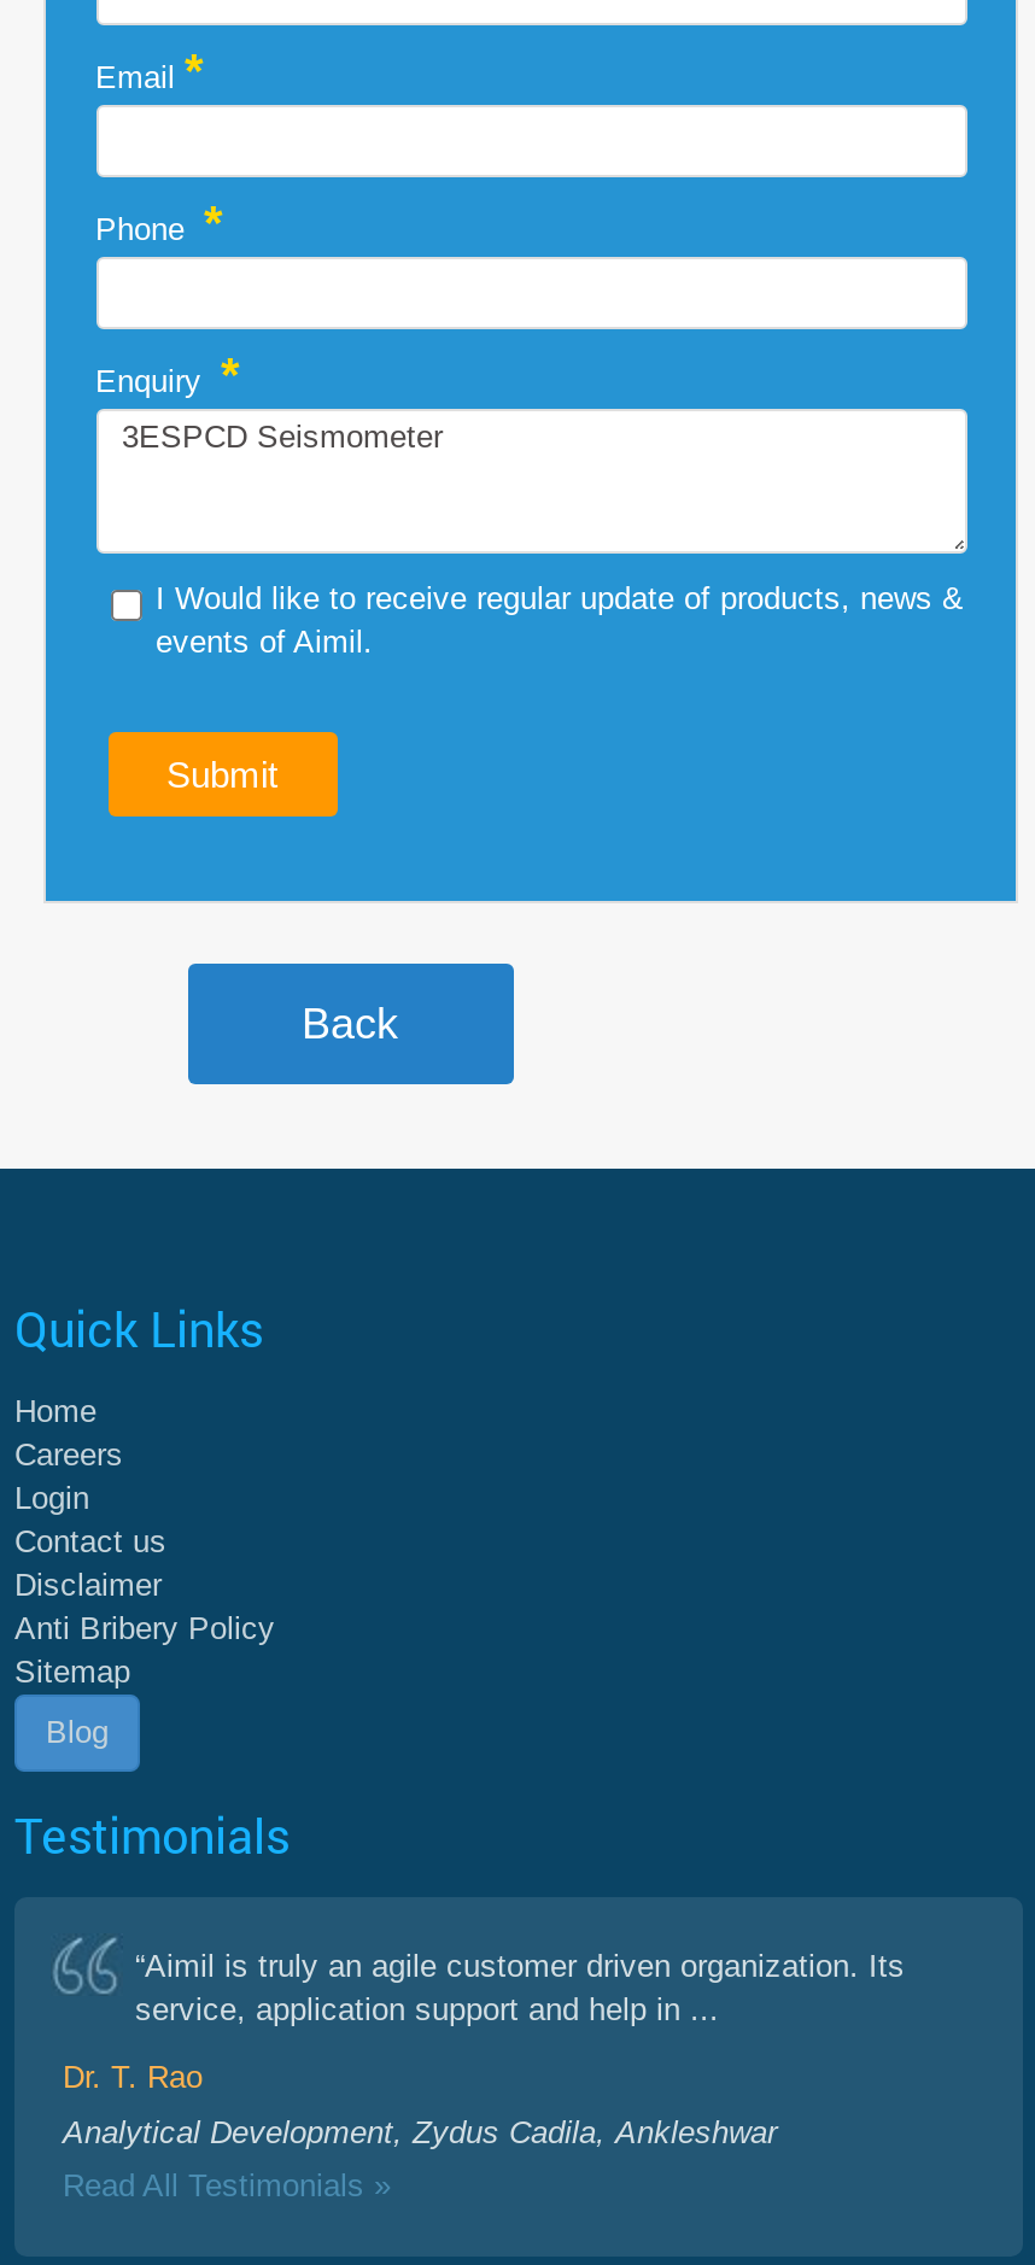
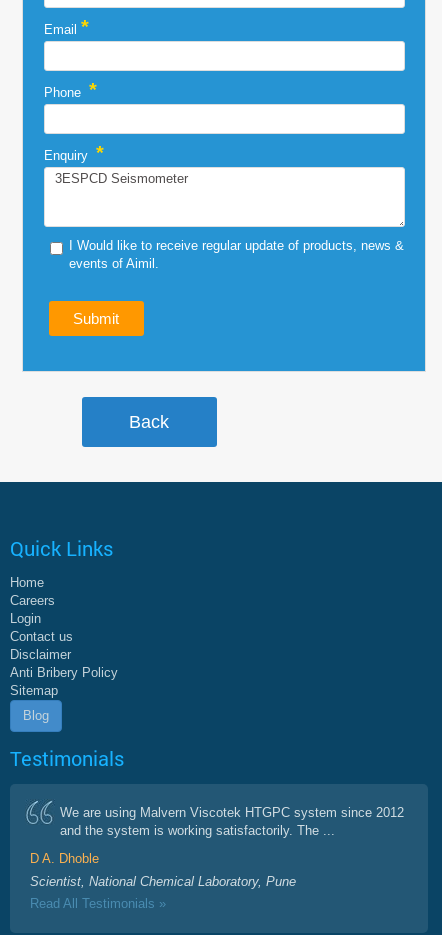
- “Aimil is truly an agile customer driven organization. Its
- service, application support and help in ...
+ We are using Malvern Viscotek HTGPC system since 2012
+ and the system is working satisfactorily. The ...

- Dr. T. Rao
+ D A. Dhoble

- Analytical Development, Zydus Cadila, Ankleshwar
+ Scientist, National Chemical Laboratory, Pune
